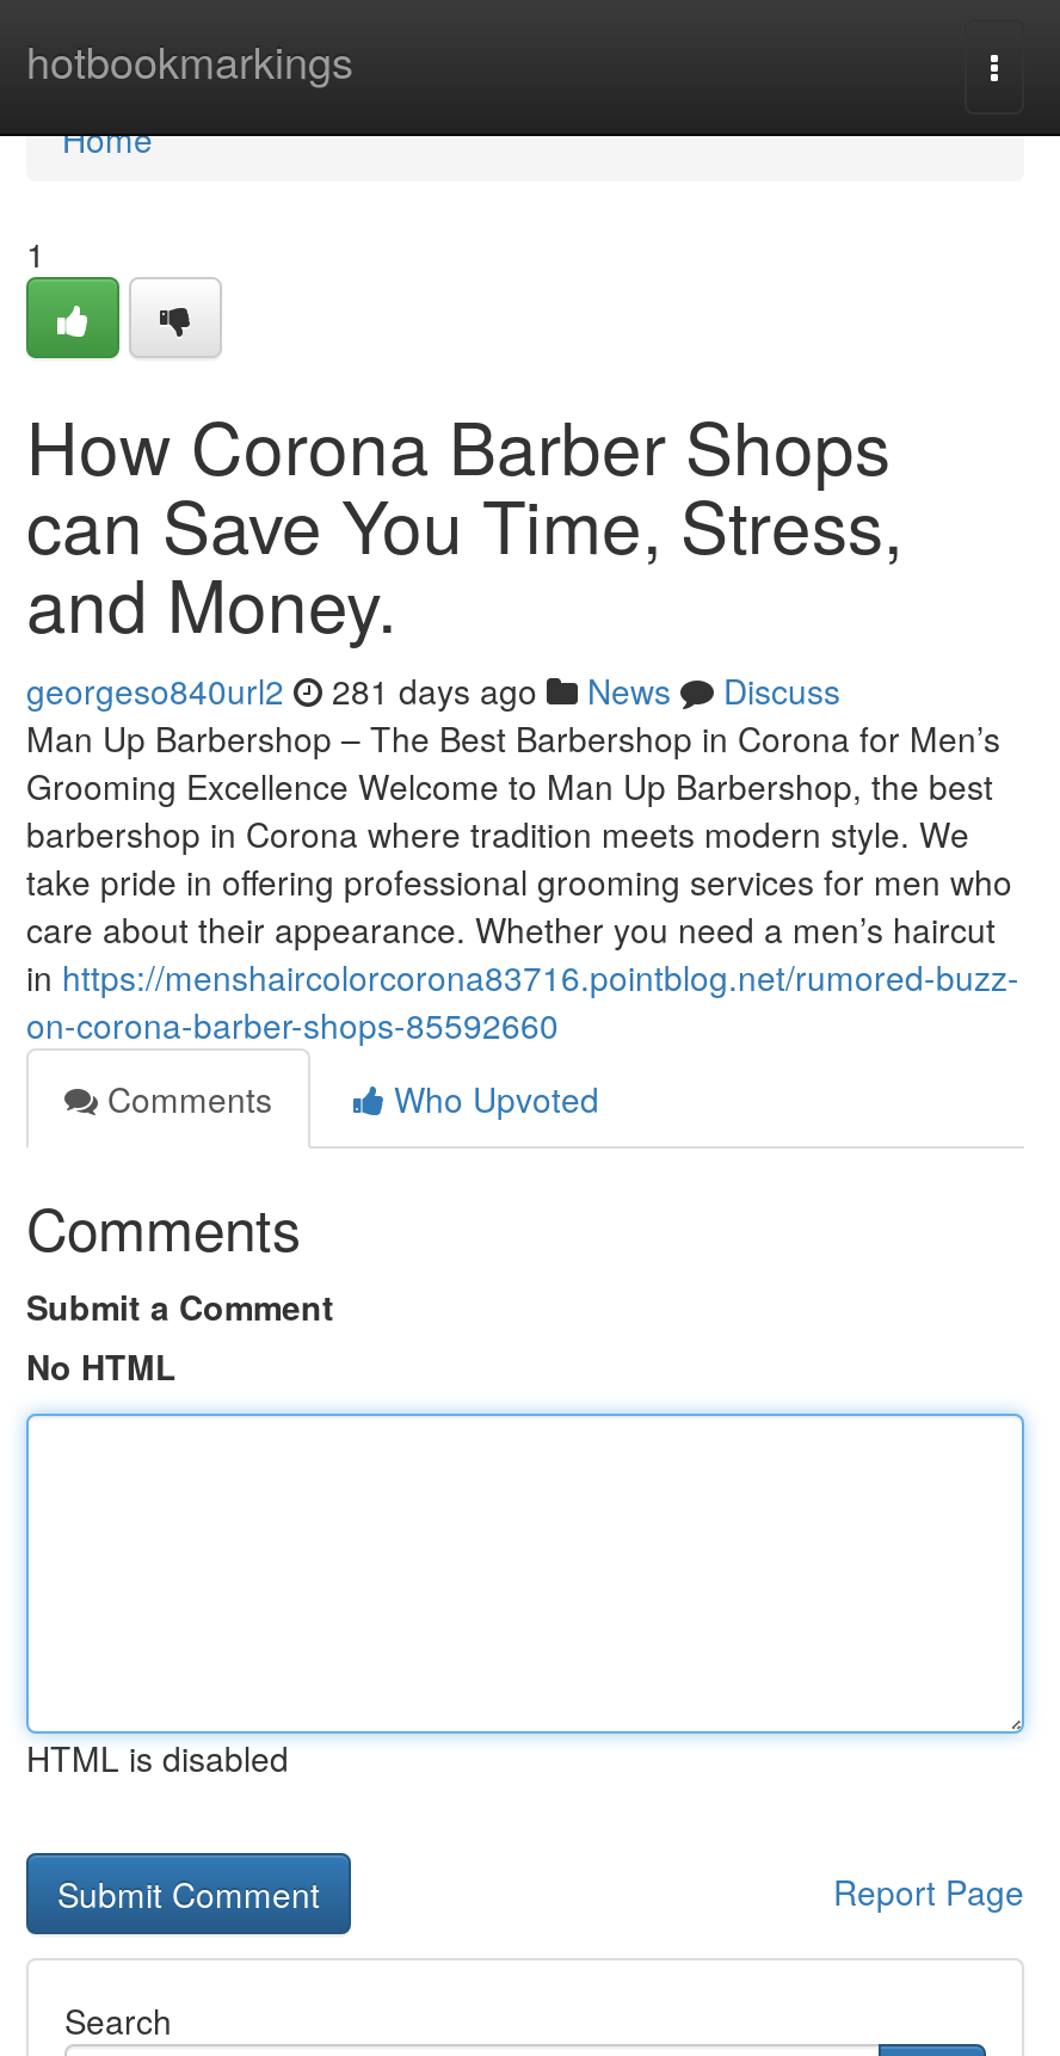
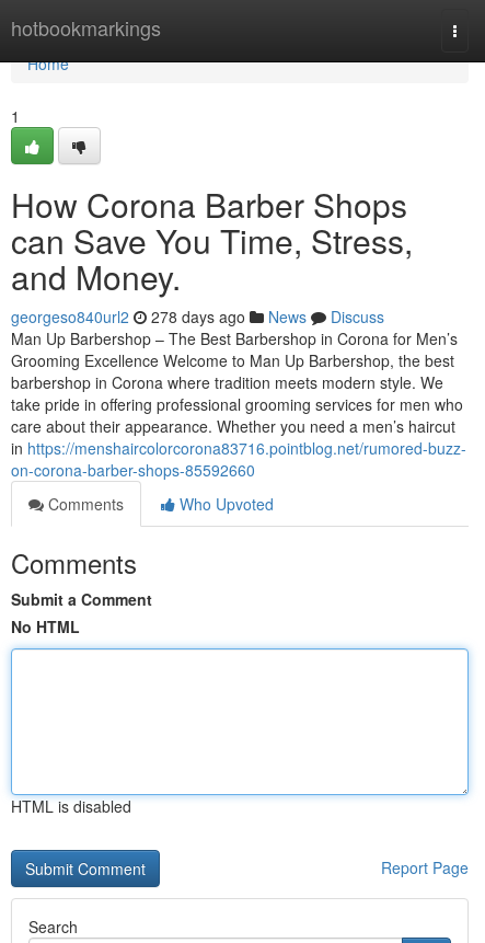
- georgeso840url2 281 days ago News Discuss
+ georgeso840url2 278 days ago News Discuss
